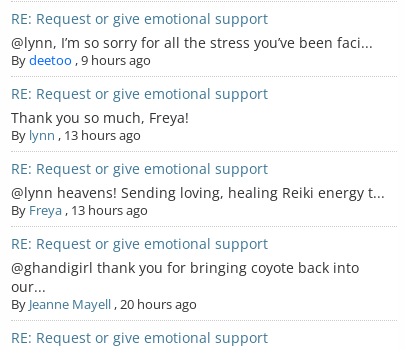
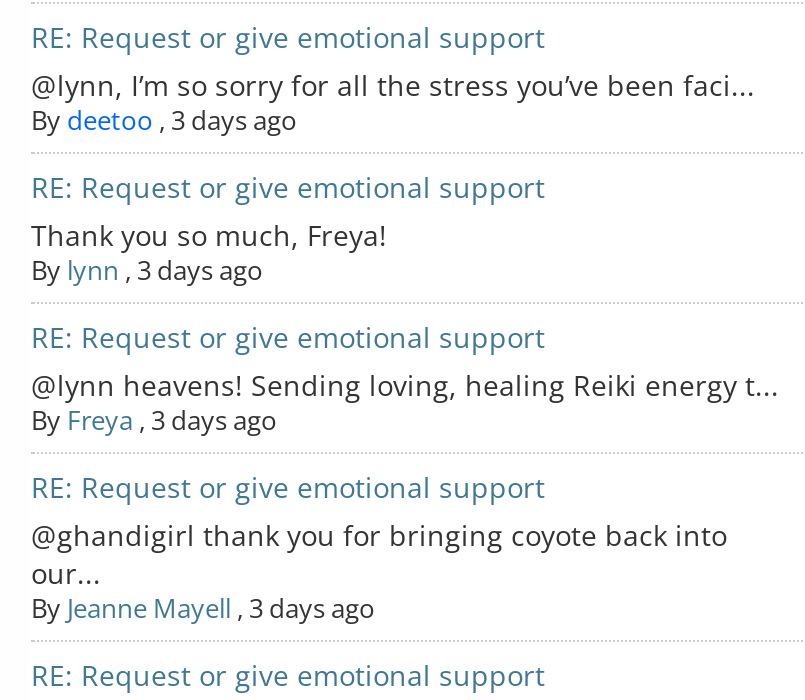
- Bydeetoo, 9 hours ago
+ Bydeetoo, 3 days ago

- By lynn, 13 hours ago
+ By lynn, 3 days ago

- ByFreya, 13 hours ago
+ ByFreya, 3 days ago

- By Jeanne Mayell, 20 hours ago
+ By Jeanne Mayell, 3 days ago
